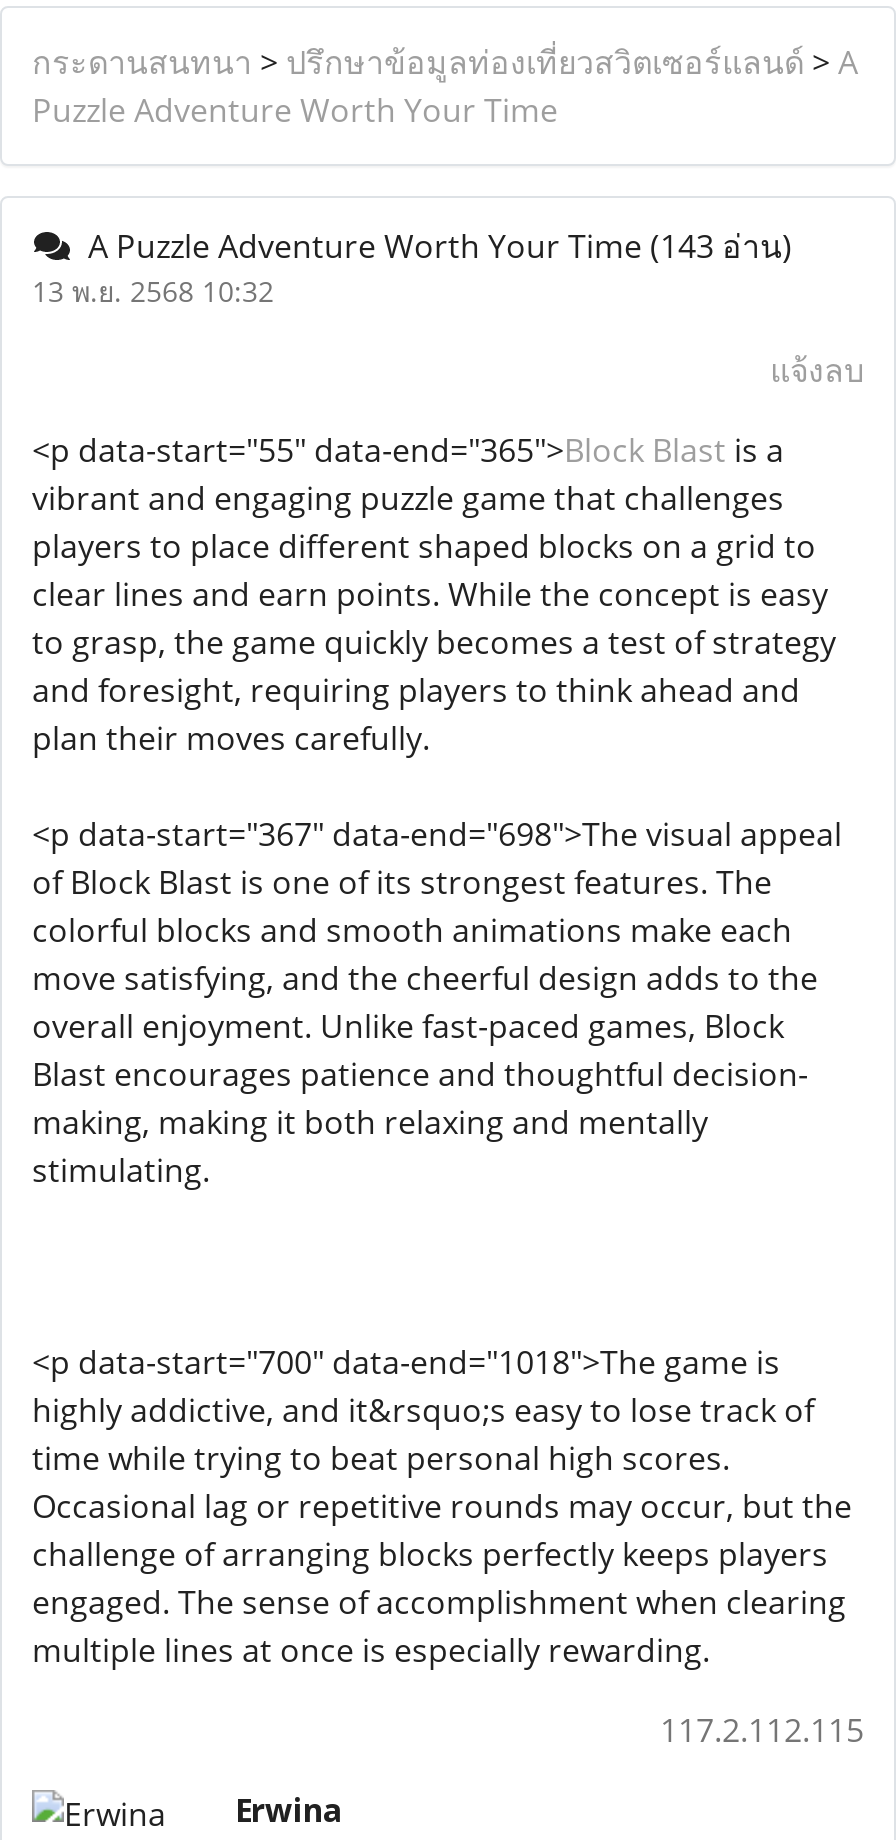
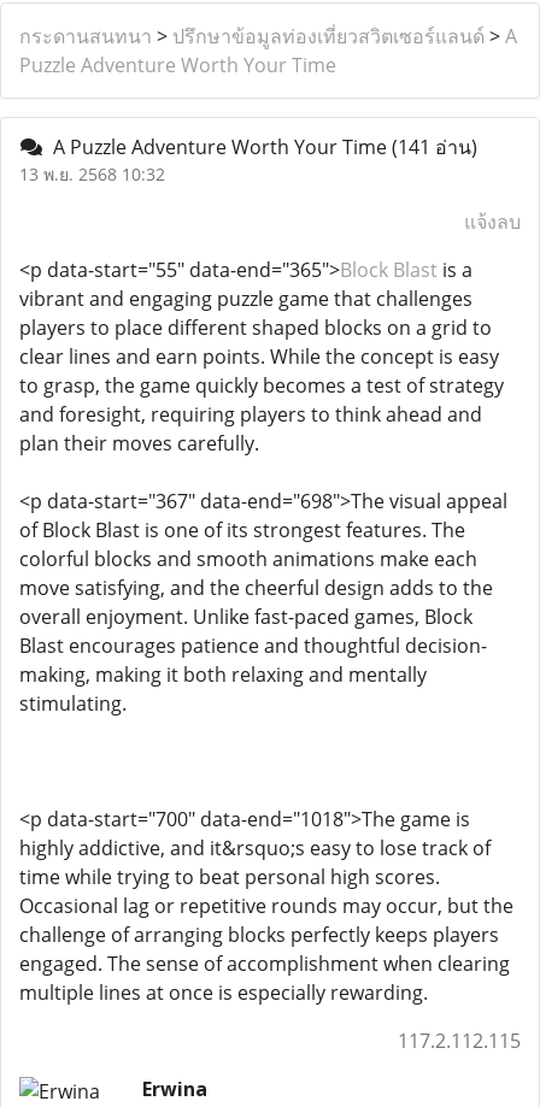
- A Puzzle Adventure Worth Your Time (143 อ่าน)
+ A Puzzle Adventure Worth Your Time (141 อ่าน)
